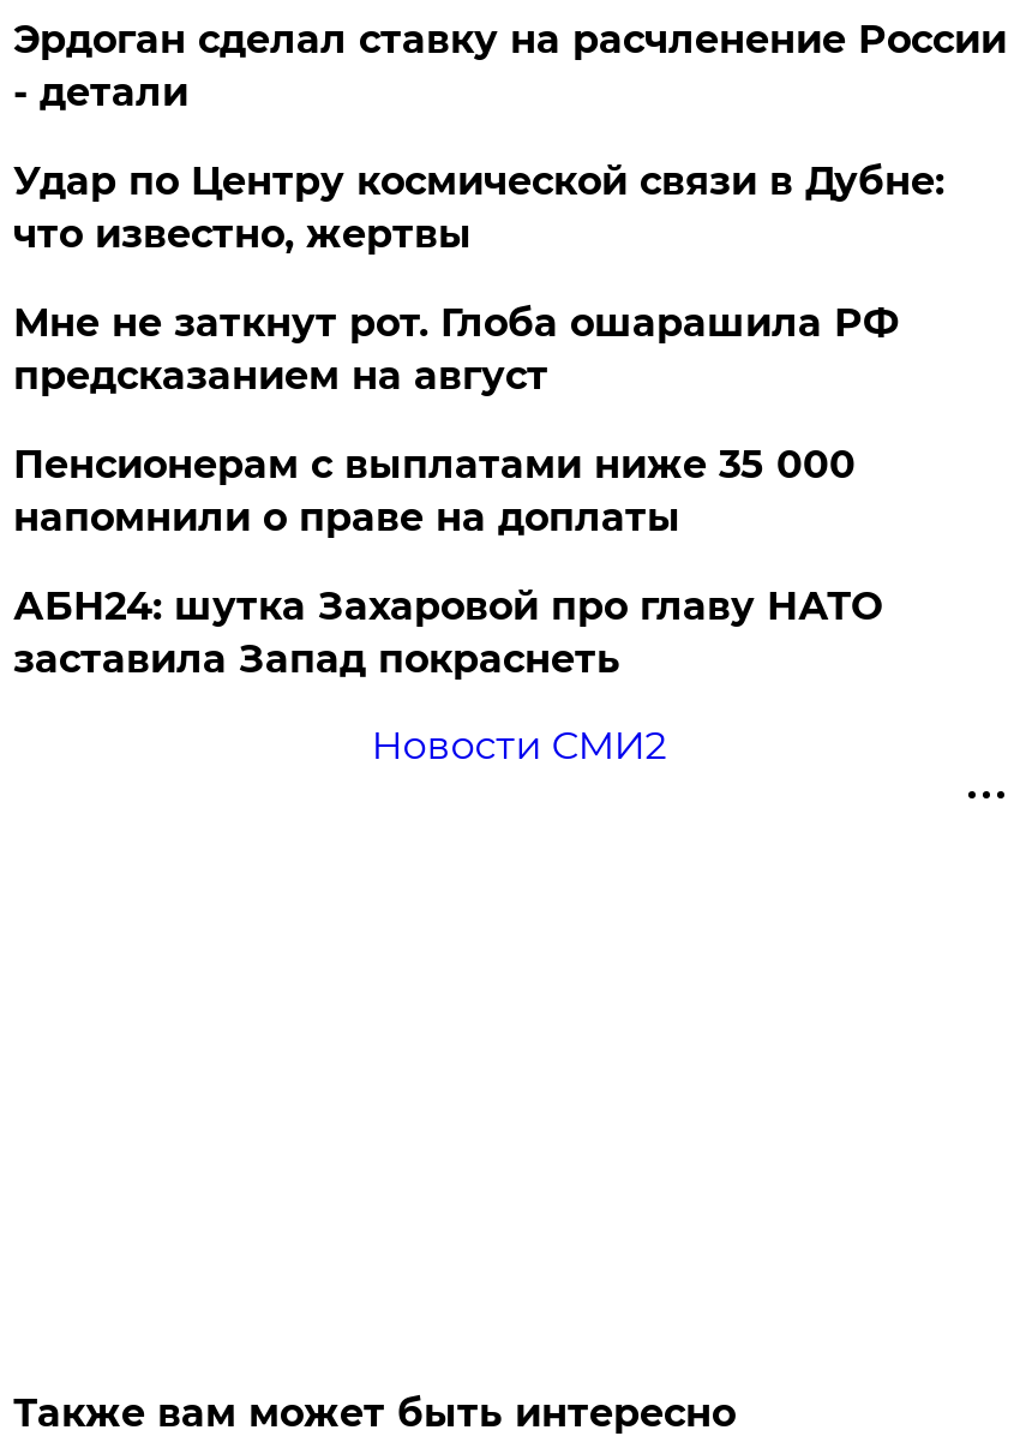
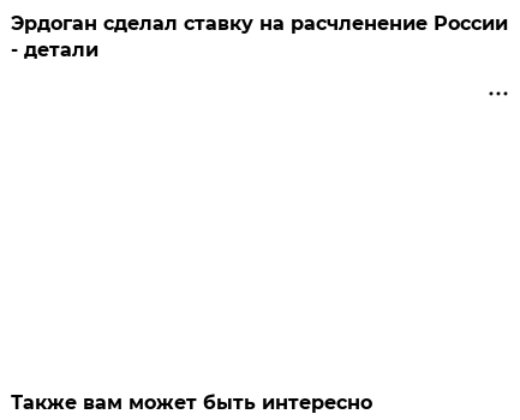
- Удар по Центру космической связи в Дубне:
- что известно, жертвы
- Мне не заткнут рот. Глоба ошарашила РФ
- предсказанием на август
- Пенсионерам с выплатами ниже 35 000
- напомнили о праве на доплаты
- АБН24: шутка Захаровой про главу НАТО
- заставила Запад покраснеть
- Новости СМИ2
